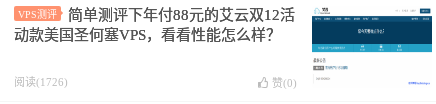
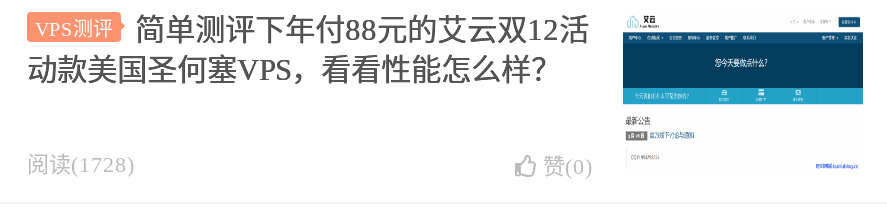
- 阅读(1726)
+ 阅读(1728)
